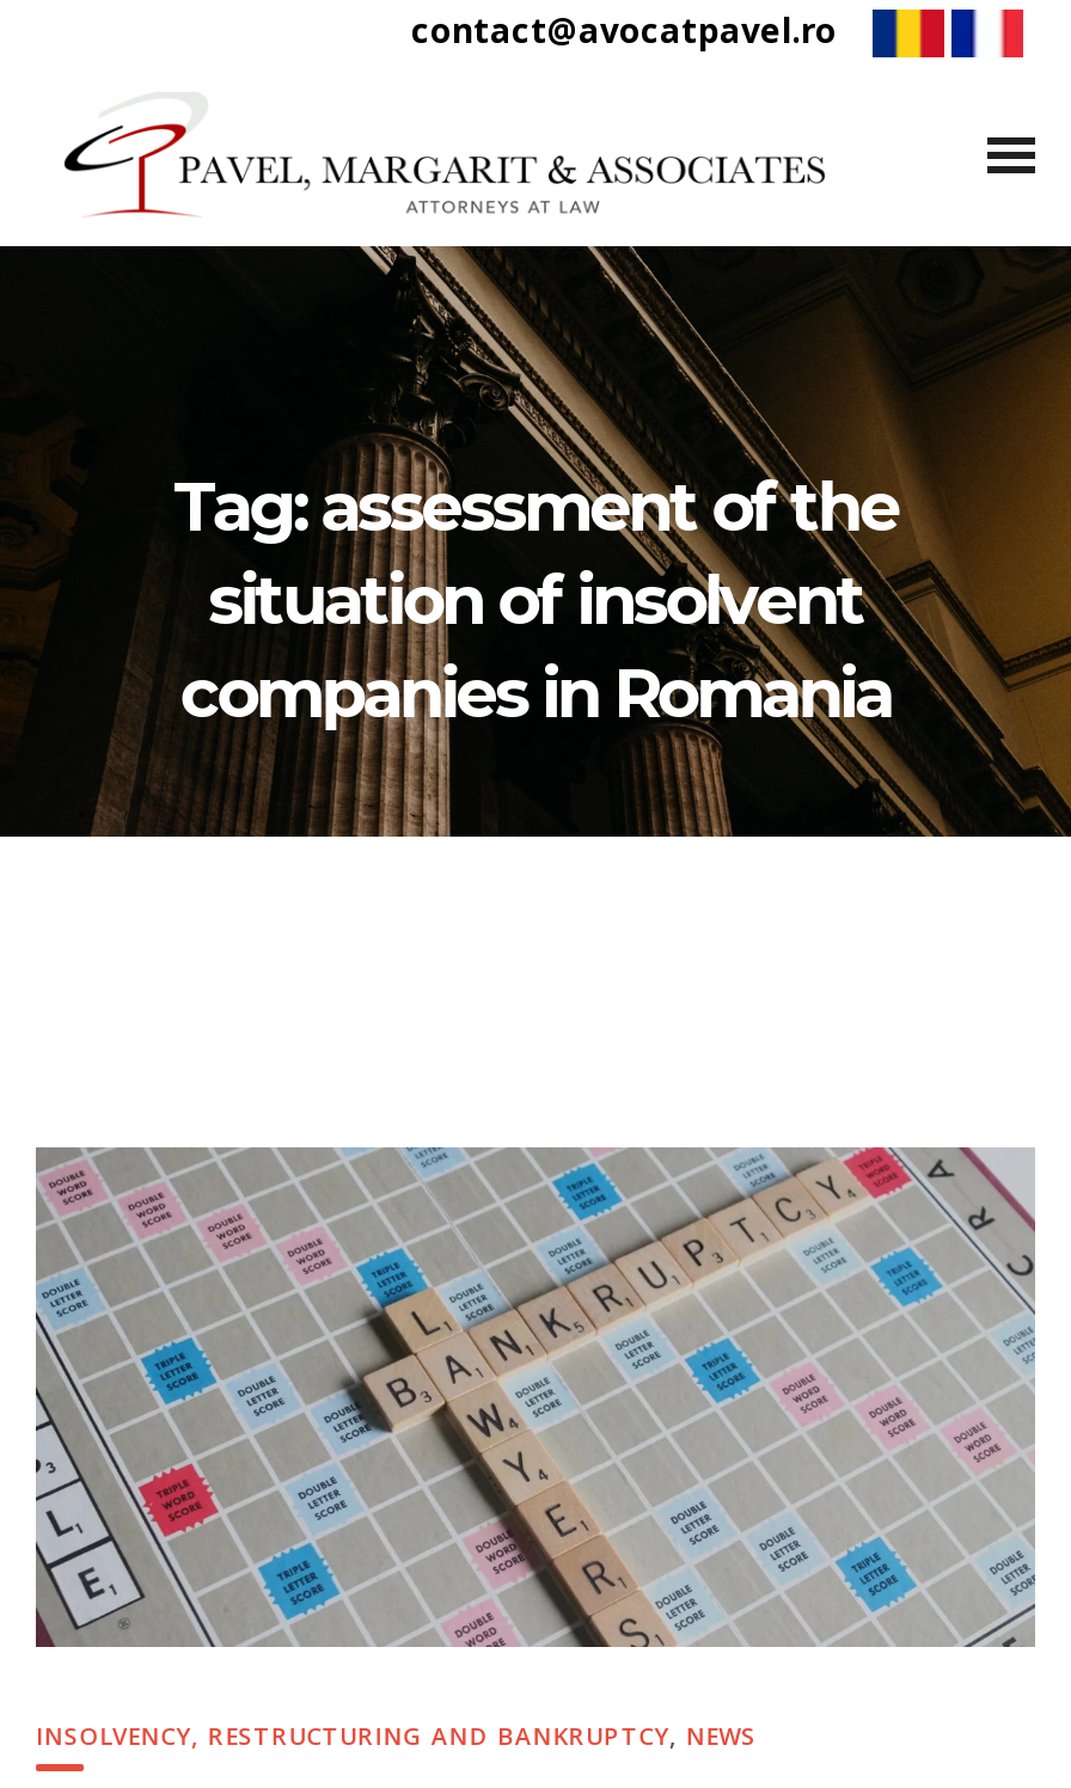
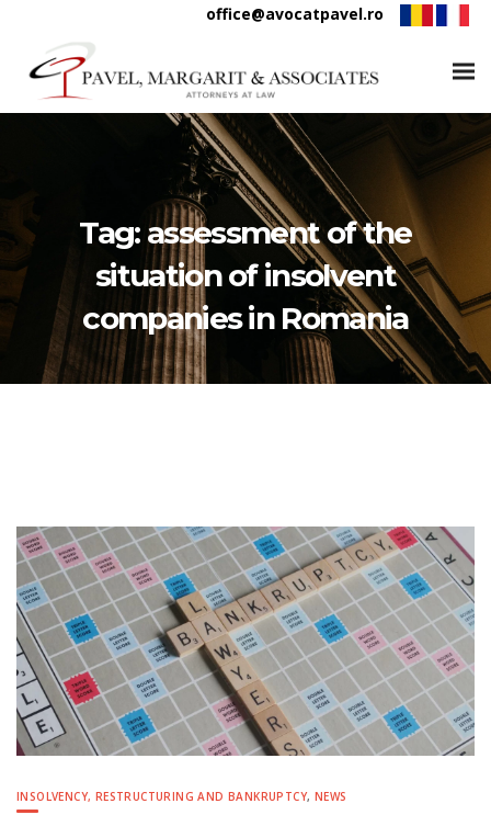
- contact@avocatpavel.ro
+ office@avocatpavel.ro
